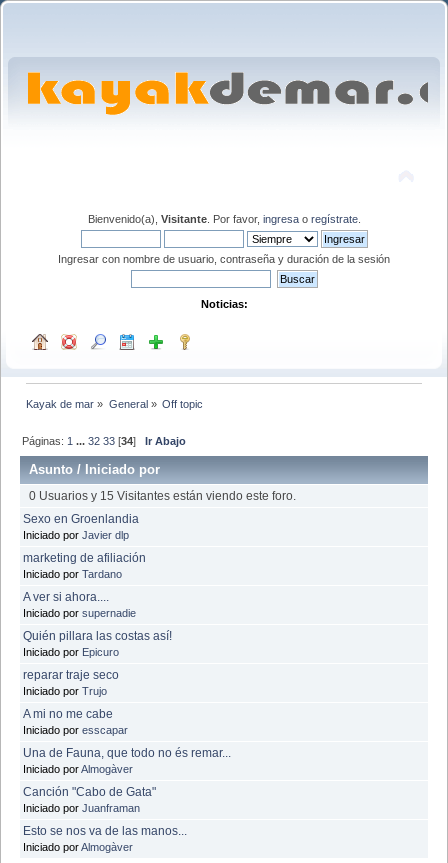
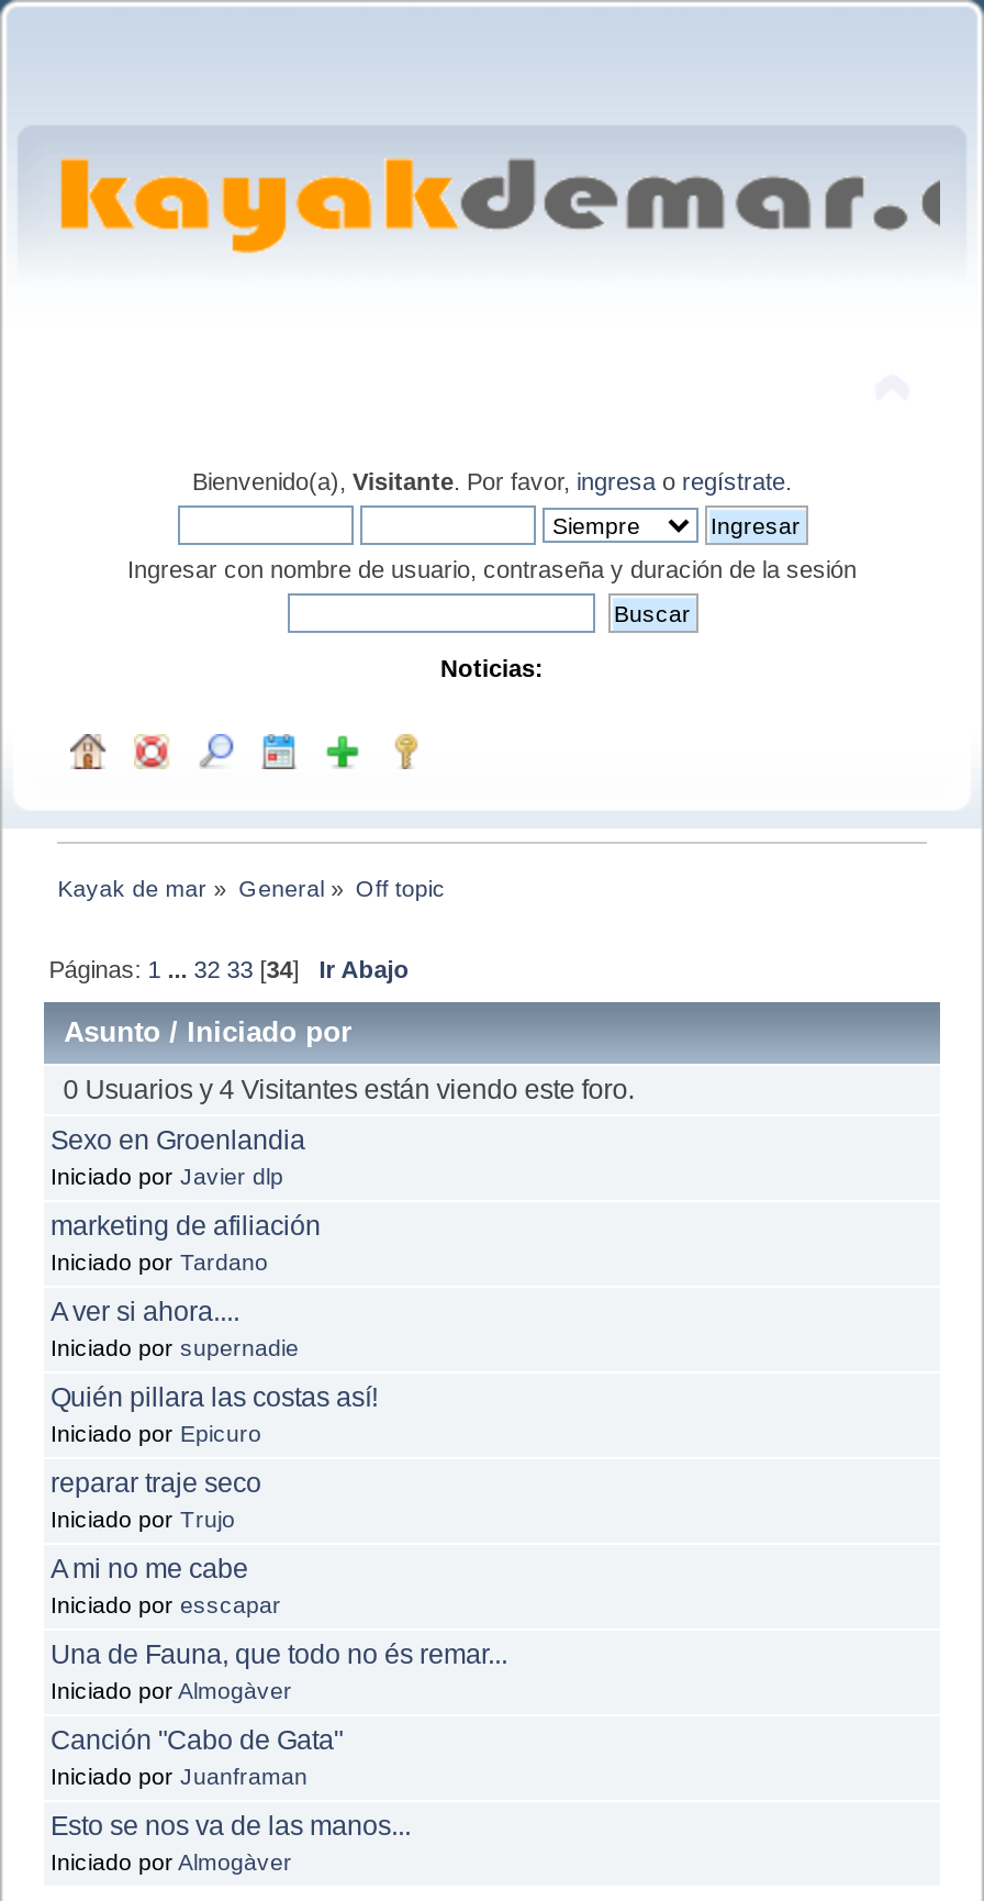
- 0 Usuarios y 15 Visitantes están viendo este foro.
+ 0 Usuarios y 4 Visitantes están viendo este foro.
